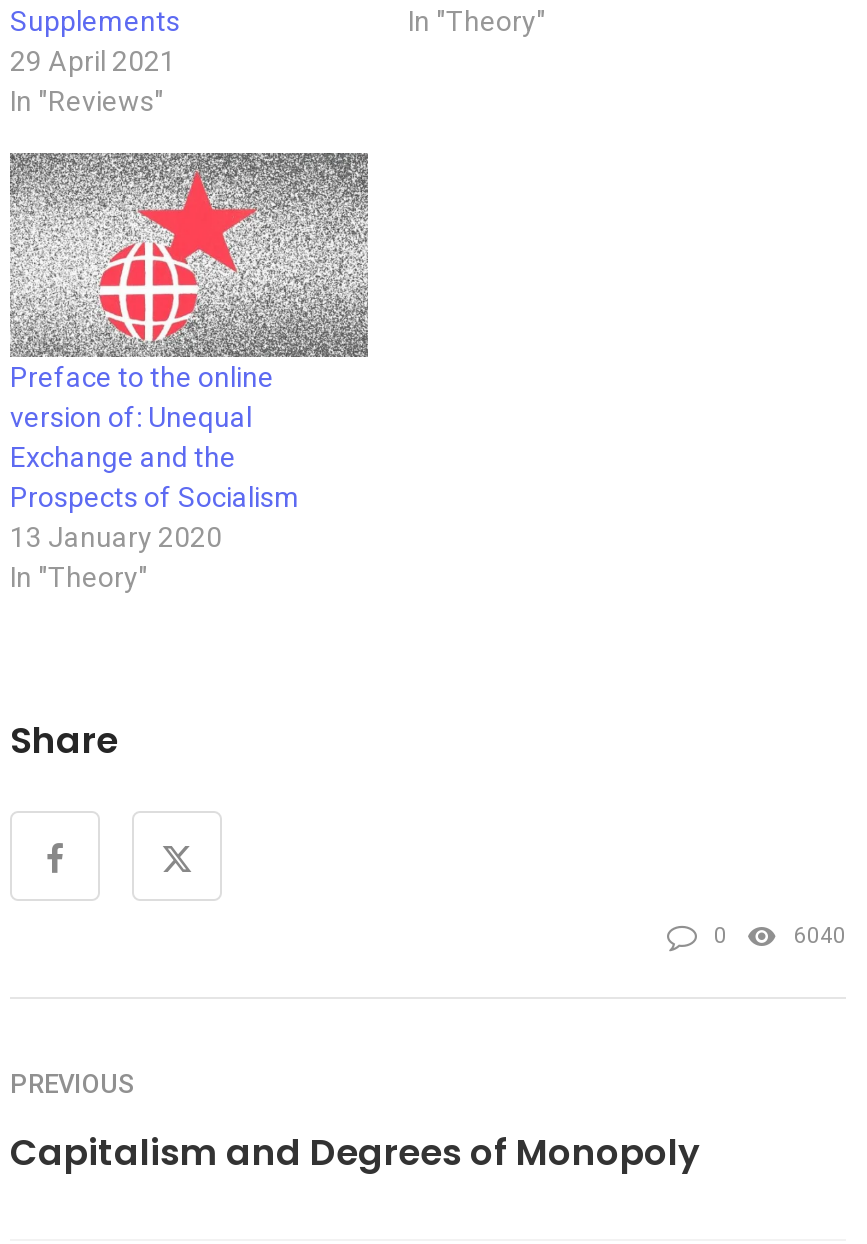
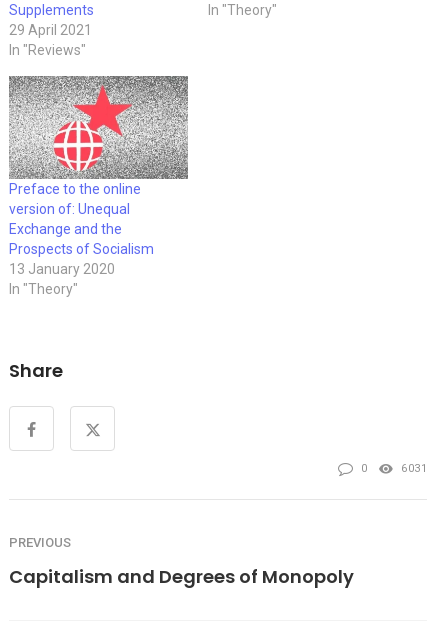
- 6040
+ 6031
